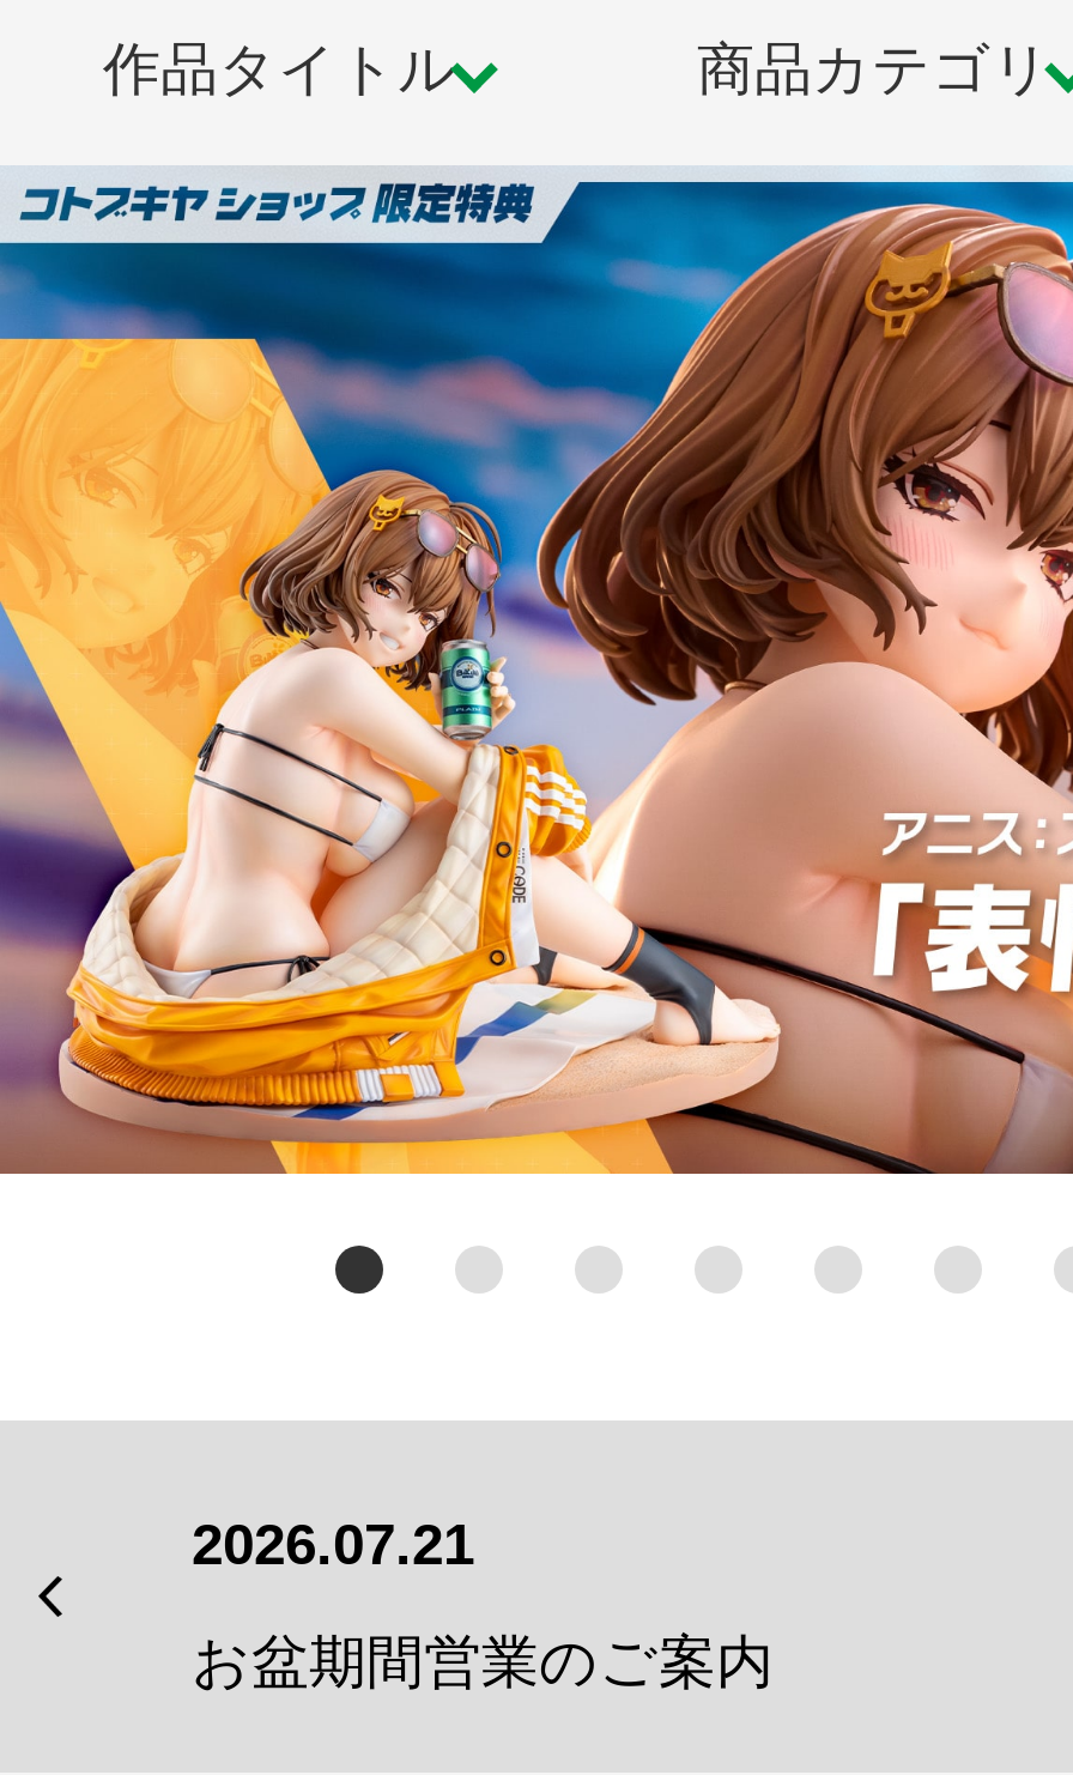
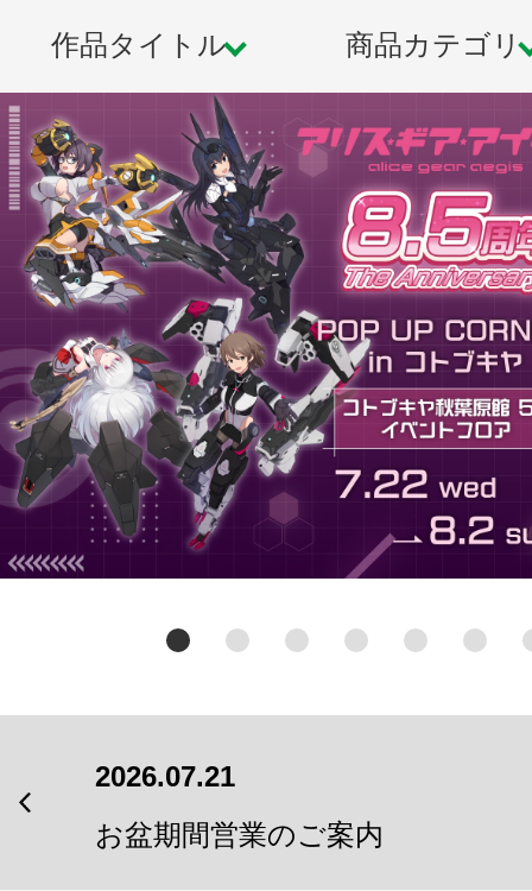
- [image]
+ [image]
